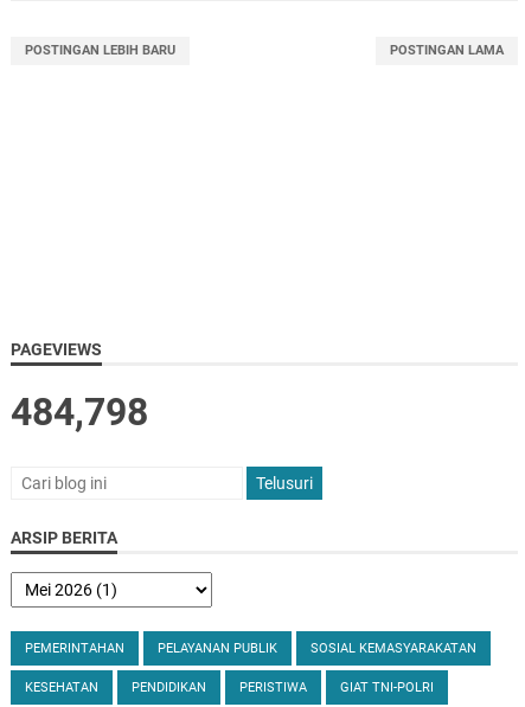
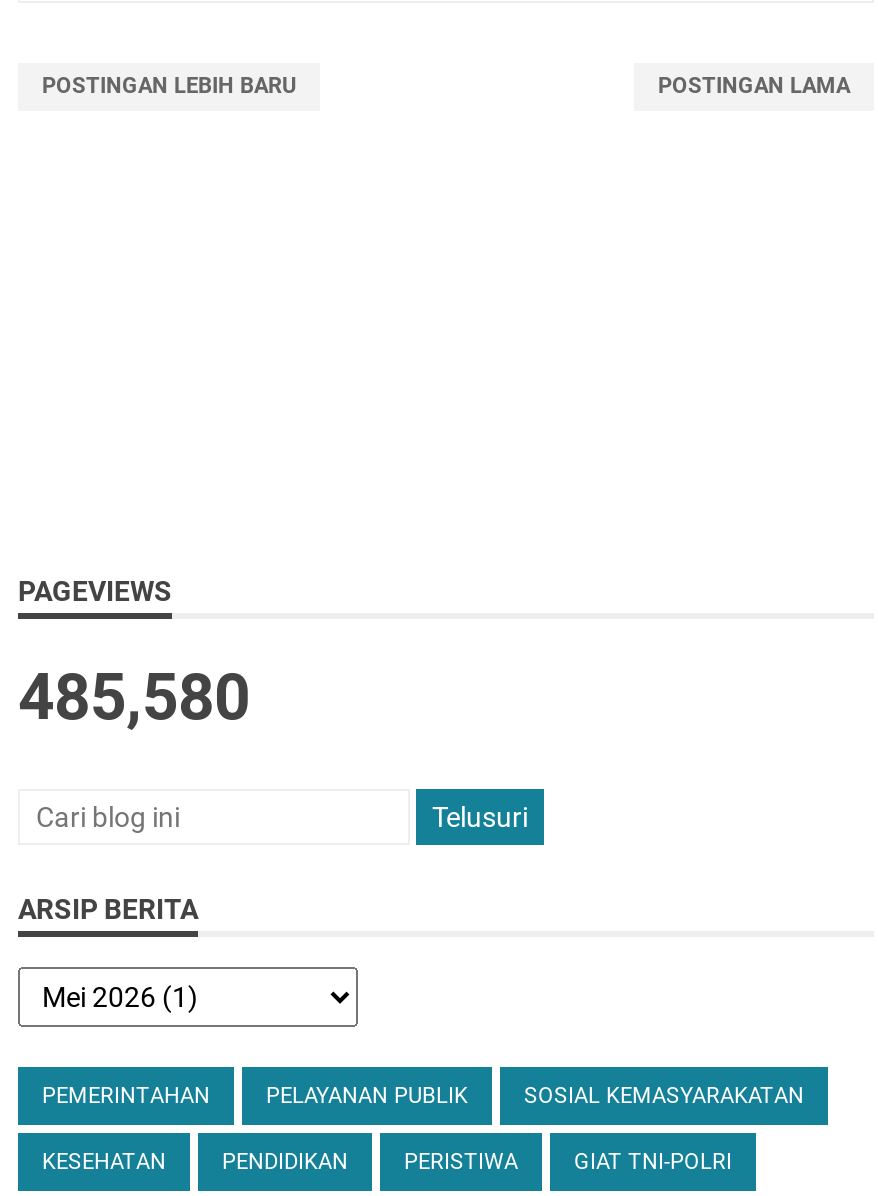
- 484,798
+ 485,580
